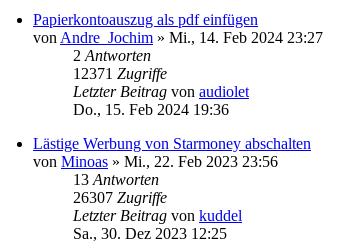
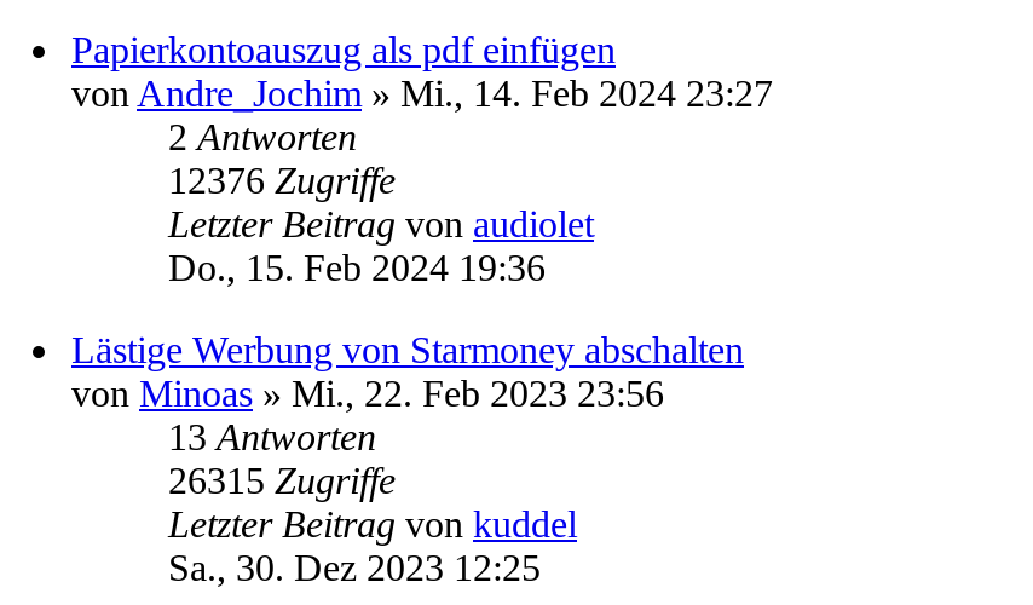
- 12371 Zugriffe
+ 12376 Zugriffe

- 26307 Zugriffe
+ 26315 Zugriffe
